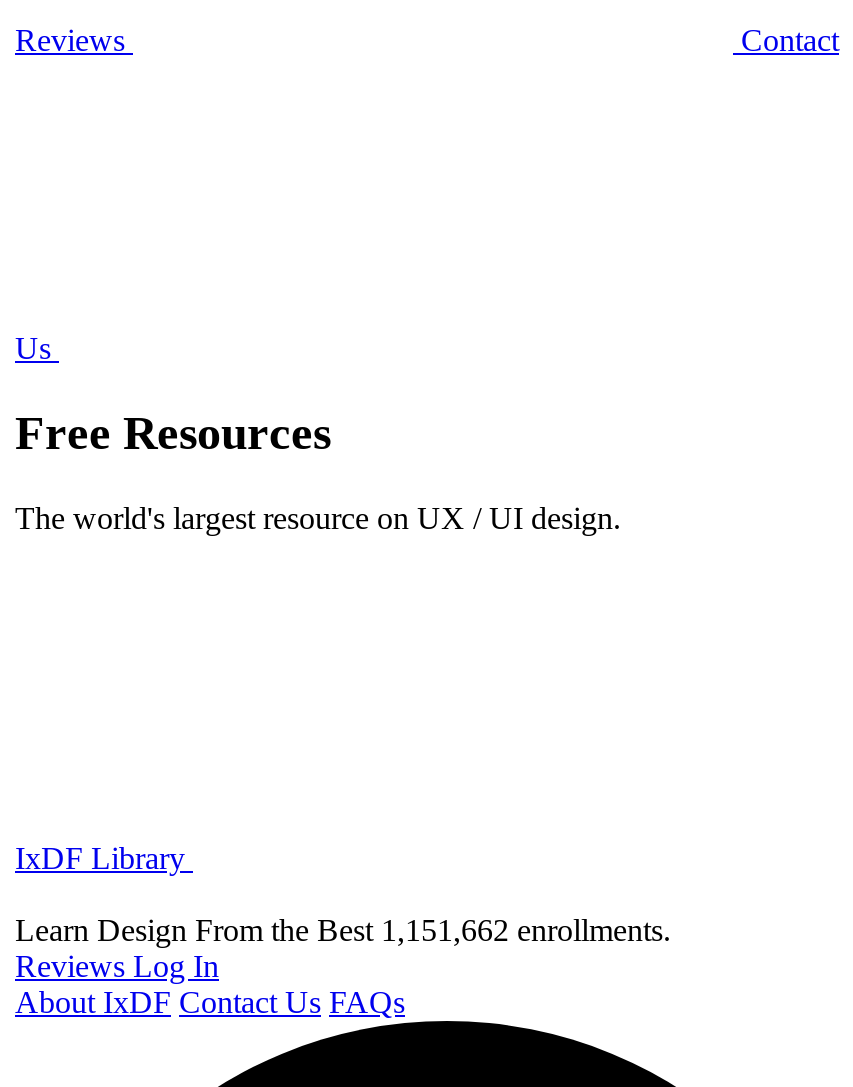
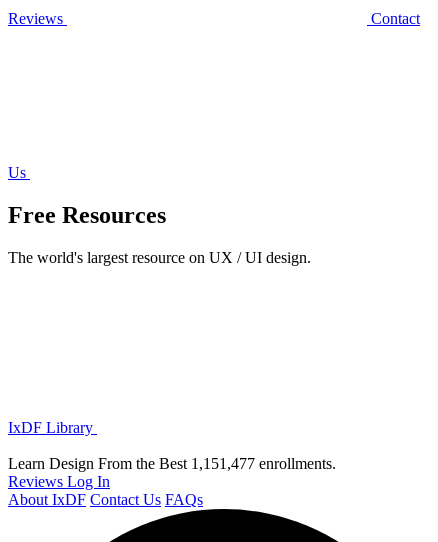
- Learn Design From the Best 1,151,662 enrollments.
+ Learn Design From the Best 1,151,477 enrollments.
